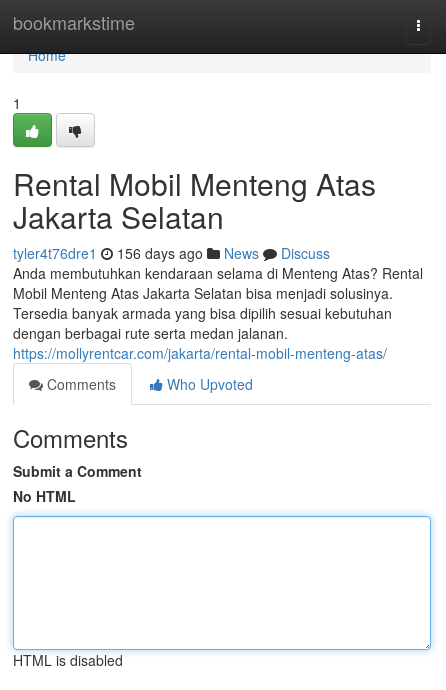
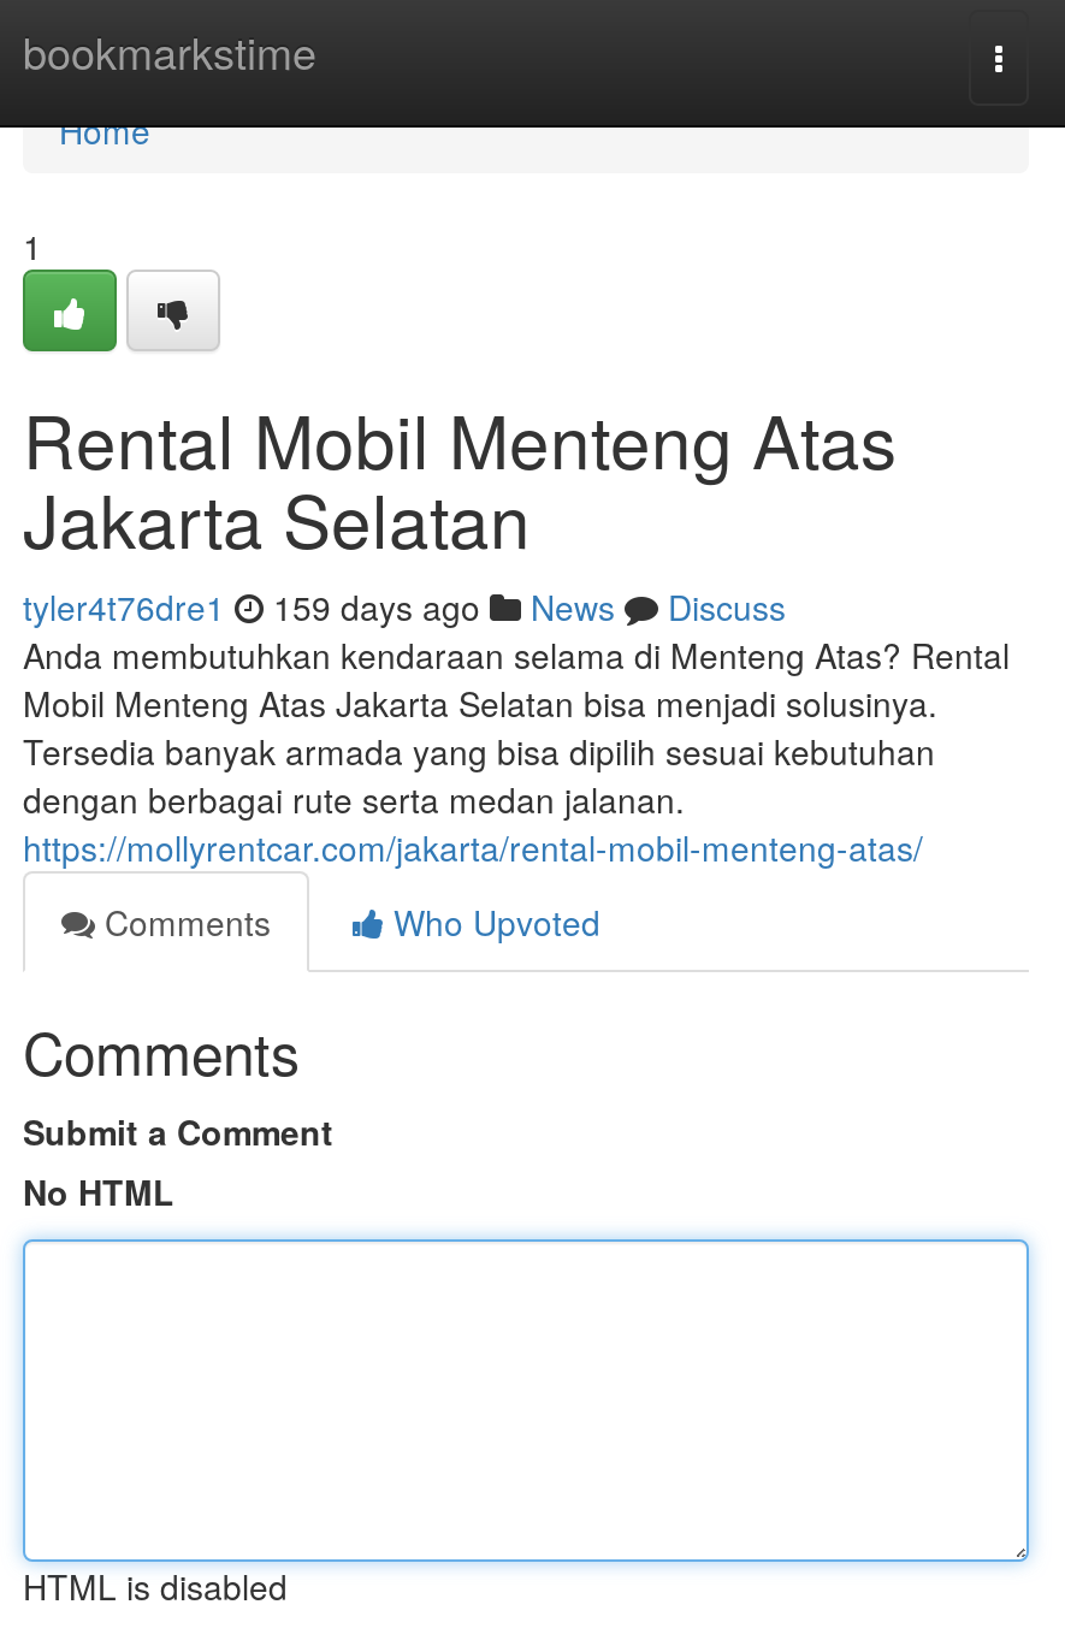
- tyler4t76dre1 156 days ago News Discuss
+ tyler4t76dre1 159 days ago News Discuss
